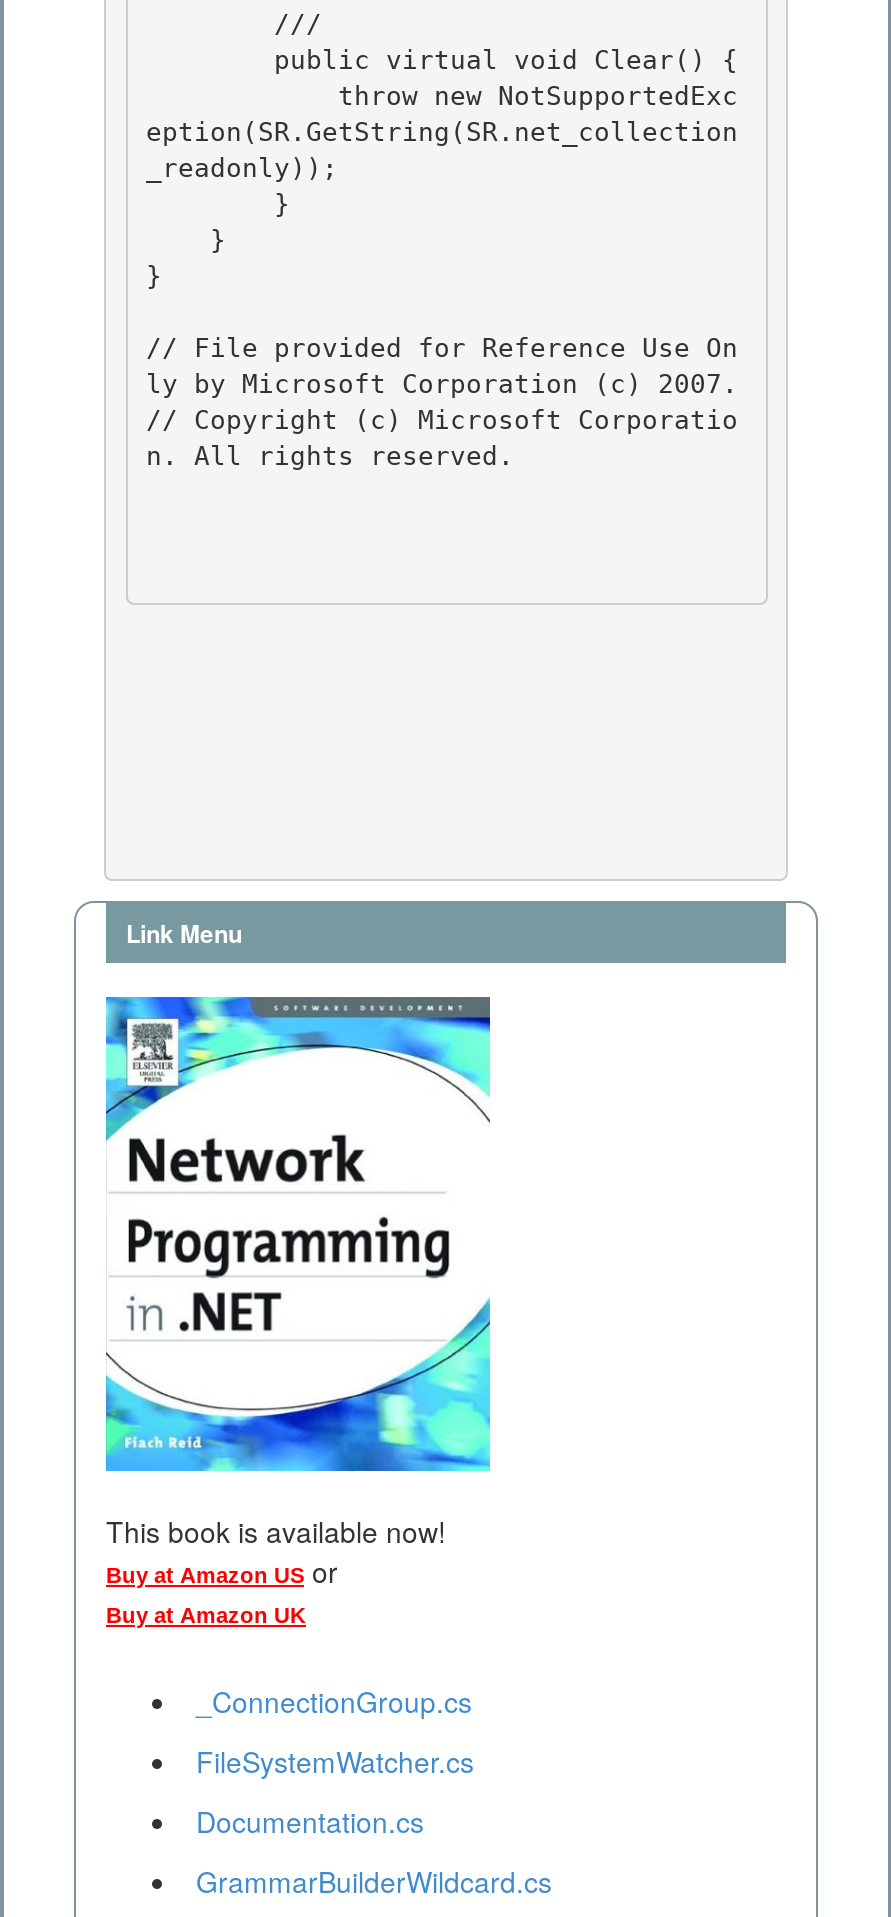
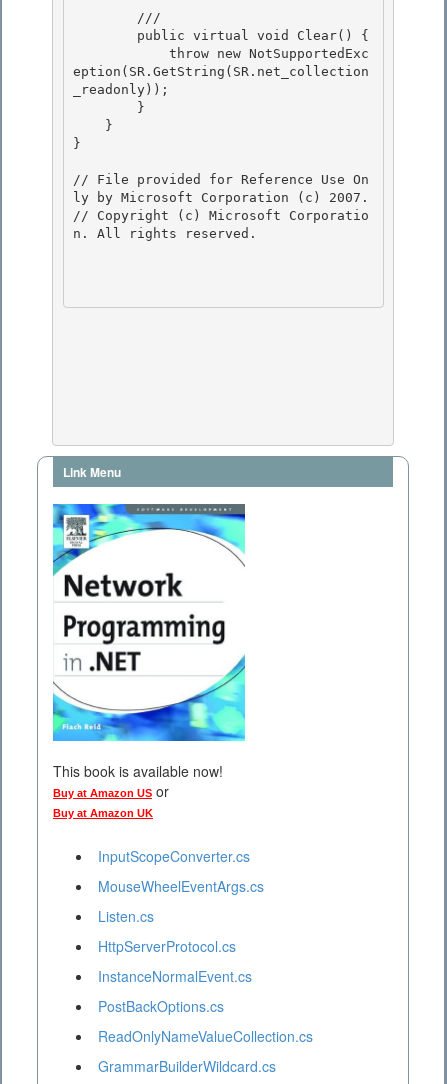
- _ConnectionGroup.cs
- FileSystemWatcher.cs
- Documentation.cs
+ InputScopeConverter.cs
+ MouseWheelEventArgs.cs
+ Listen.cs
+ HttpServerProtocol.cs
+ InstanceNormalEvent.cs
+ PostBackOptions.cs
+ ReadOnlyNameValueCollection.cs
